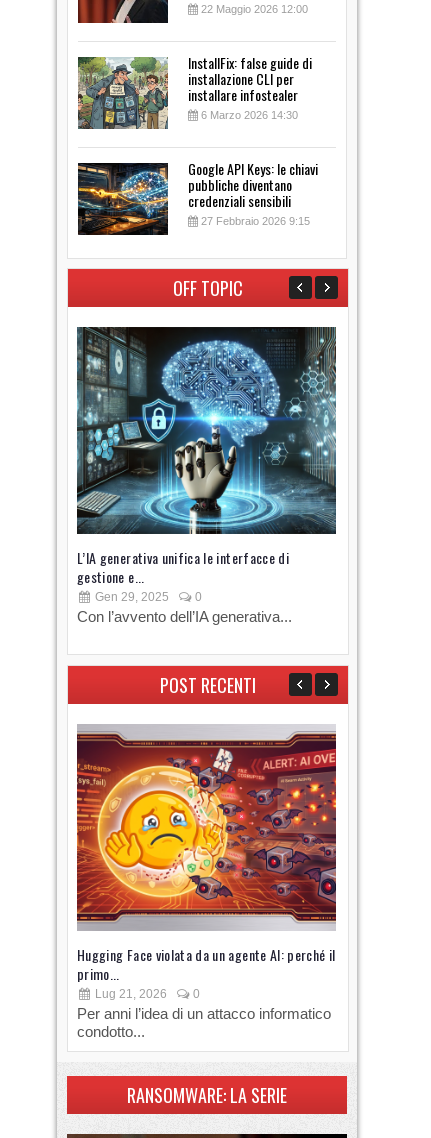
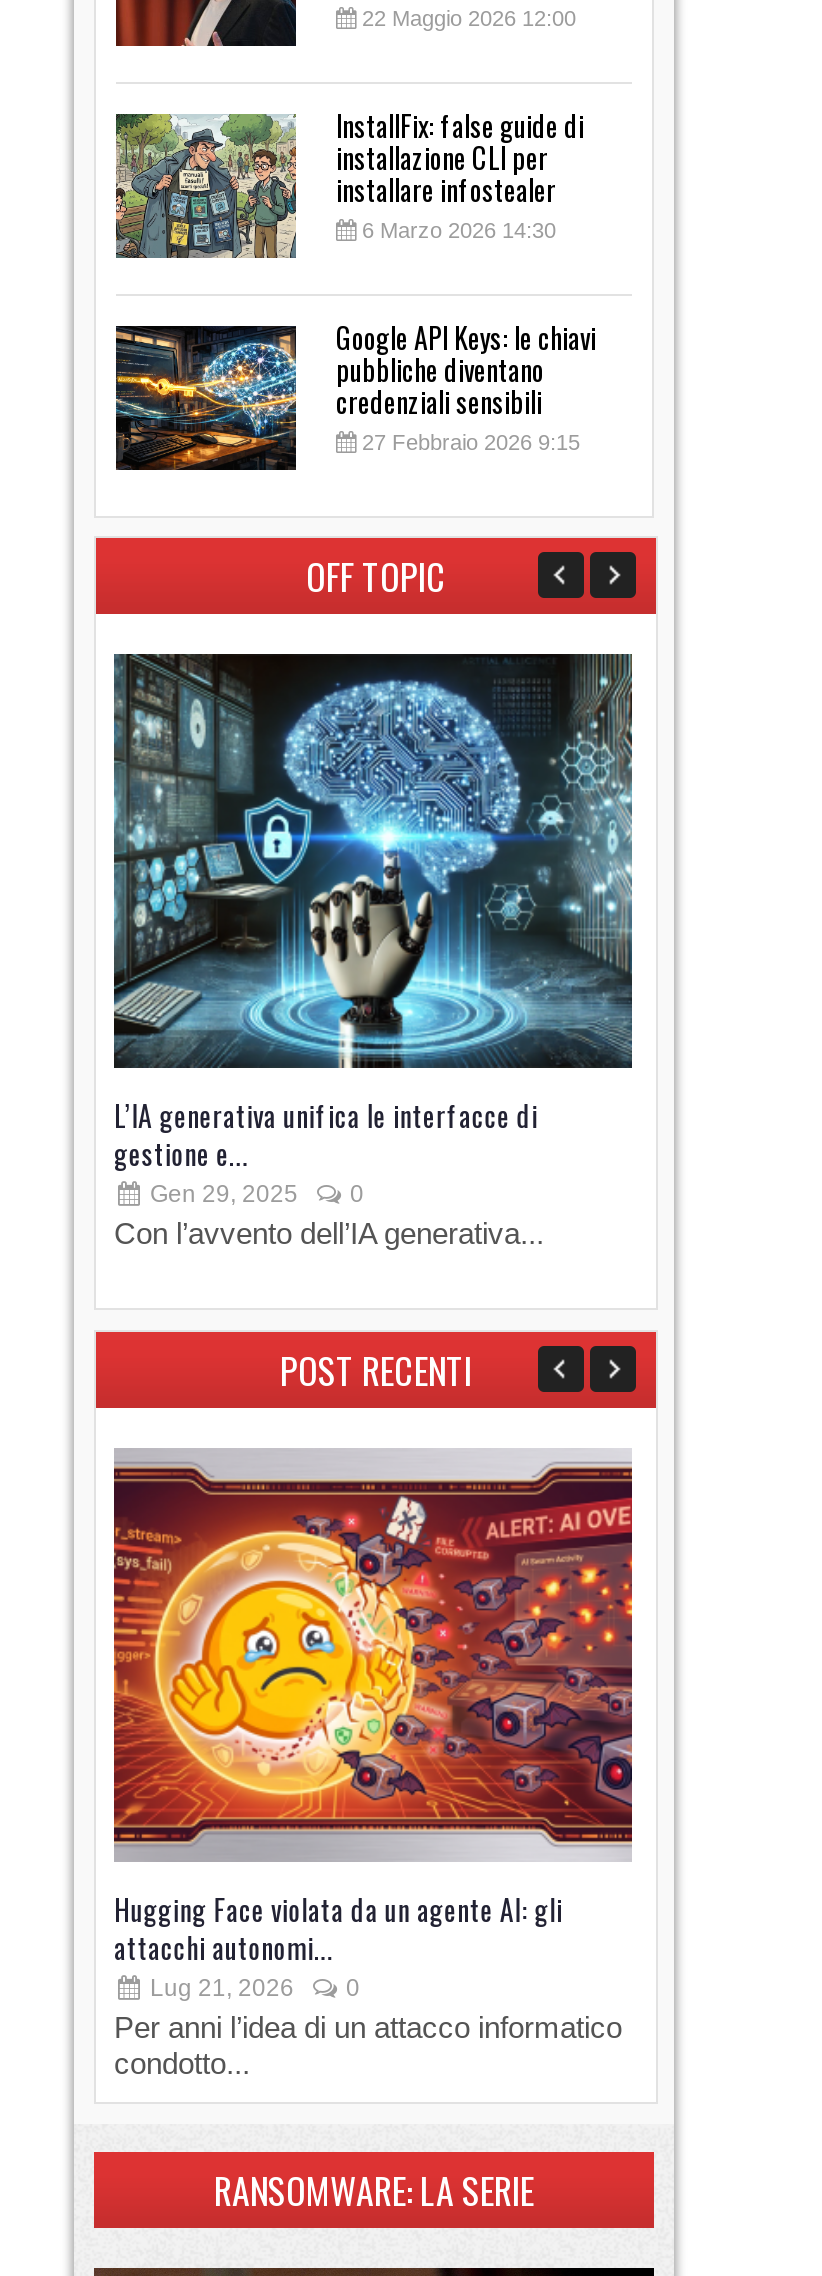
- Hugging Face violata da un agente AI: perché il
- primo...
+ Hugging Face violata da un agente AI: gli
+ attacchi autonomi...
